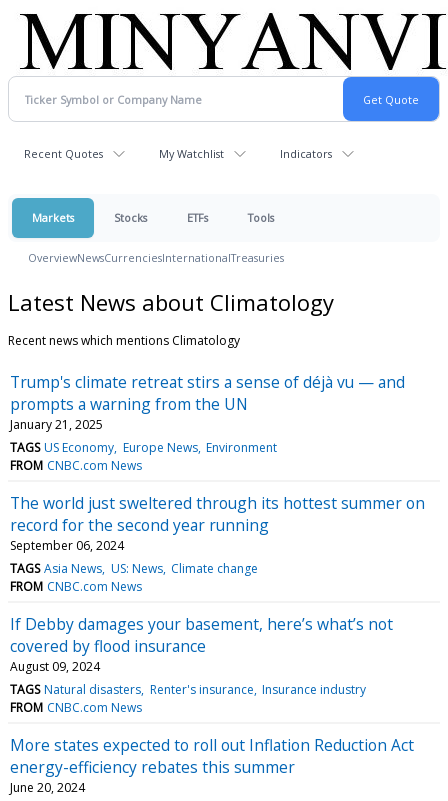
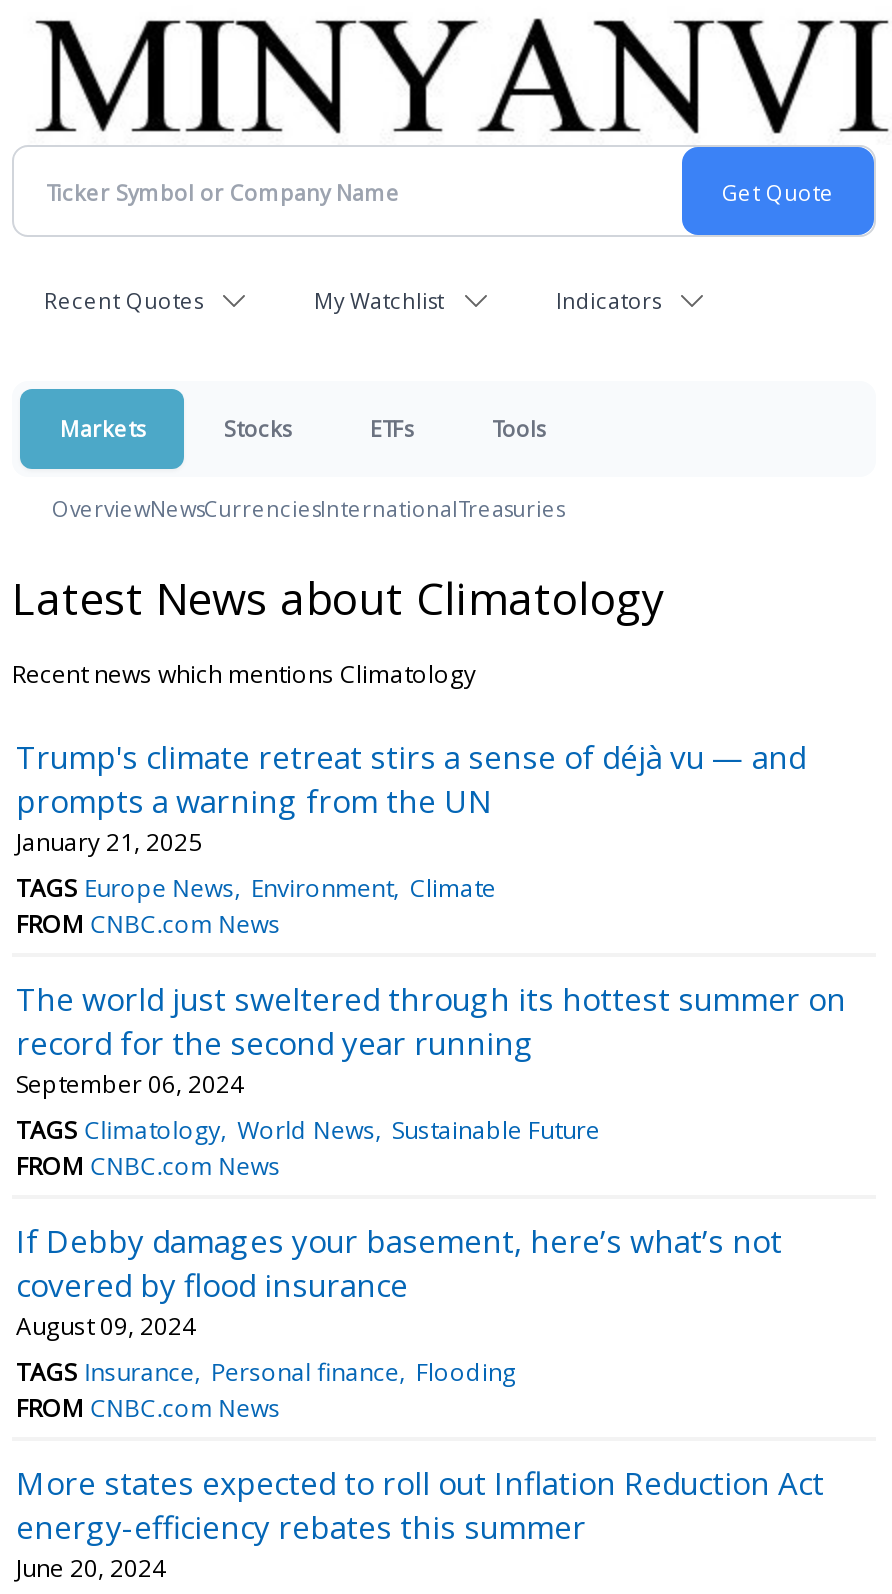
- TAGS US Economy Europe News Environment
+ TAGS Europe News Environment Climate

- TAGS Asia News US: News Climate change
+ TAGS Climatology World News Sustainable Future

- TAGS Natural disasters Renter's insurance Insurance industry
+ TAGS Insurance Personal finance Flooding
